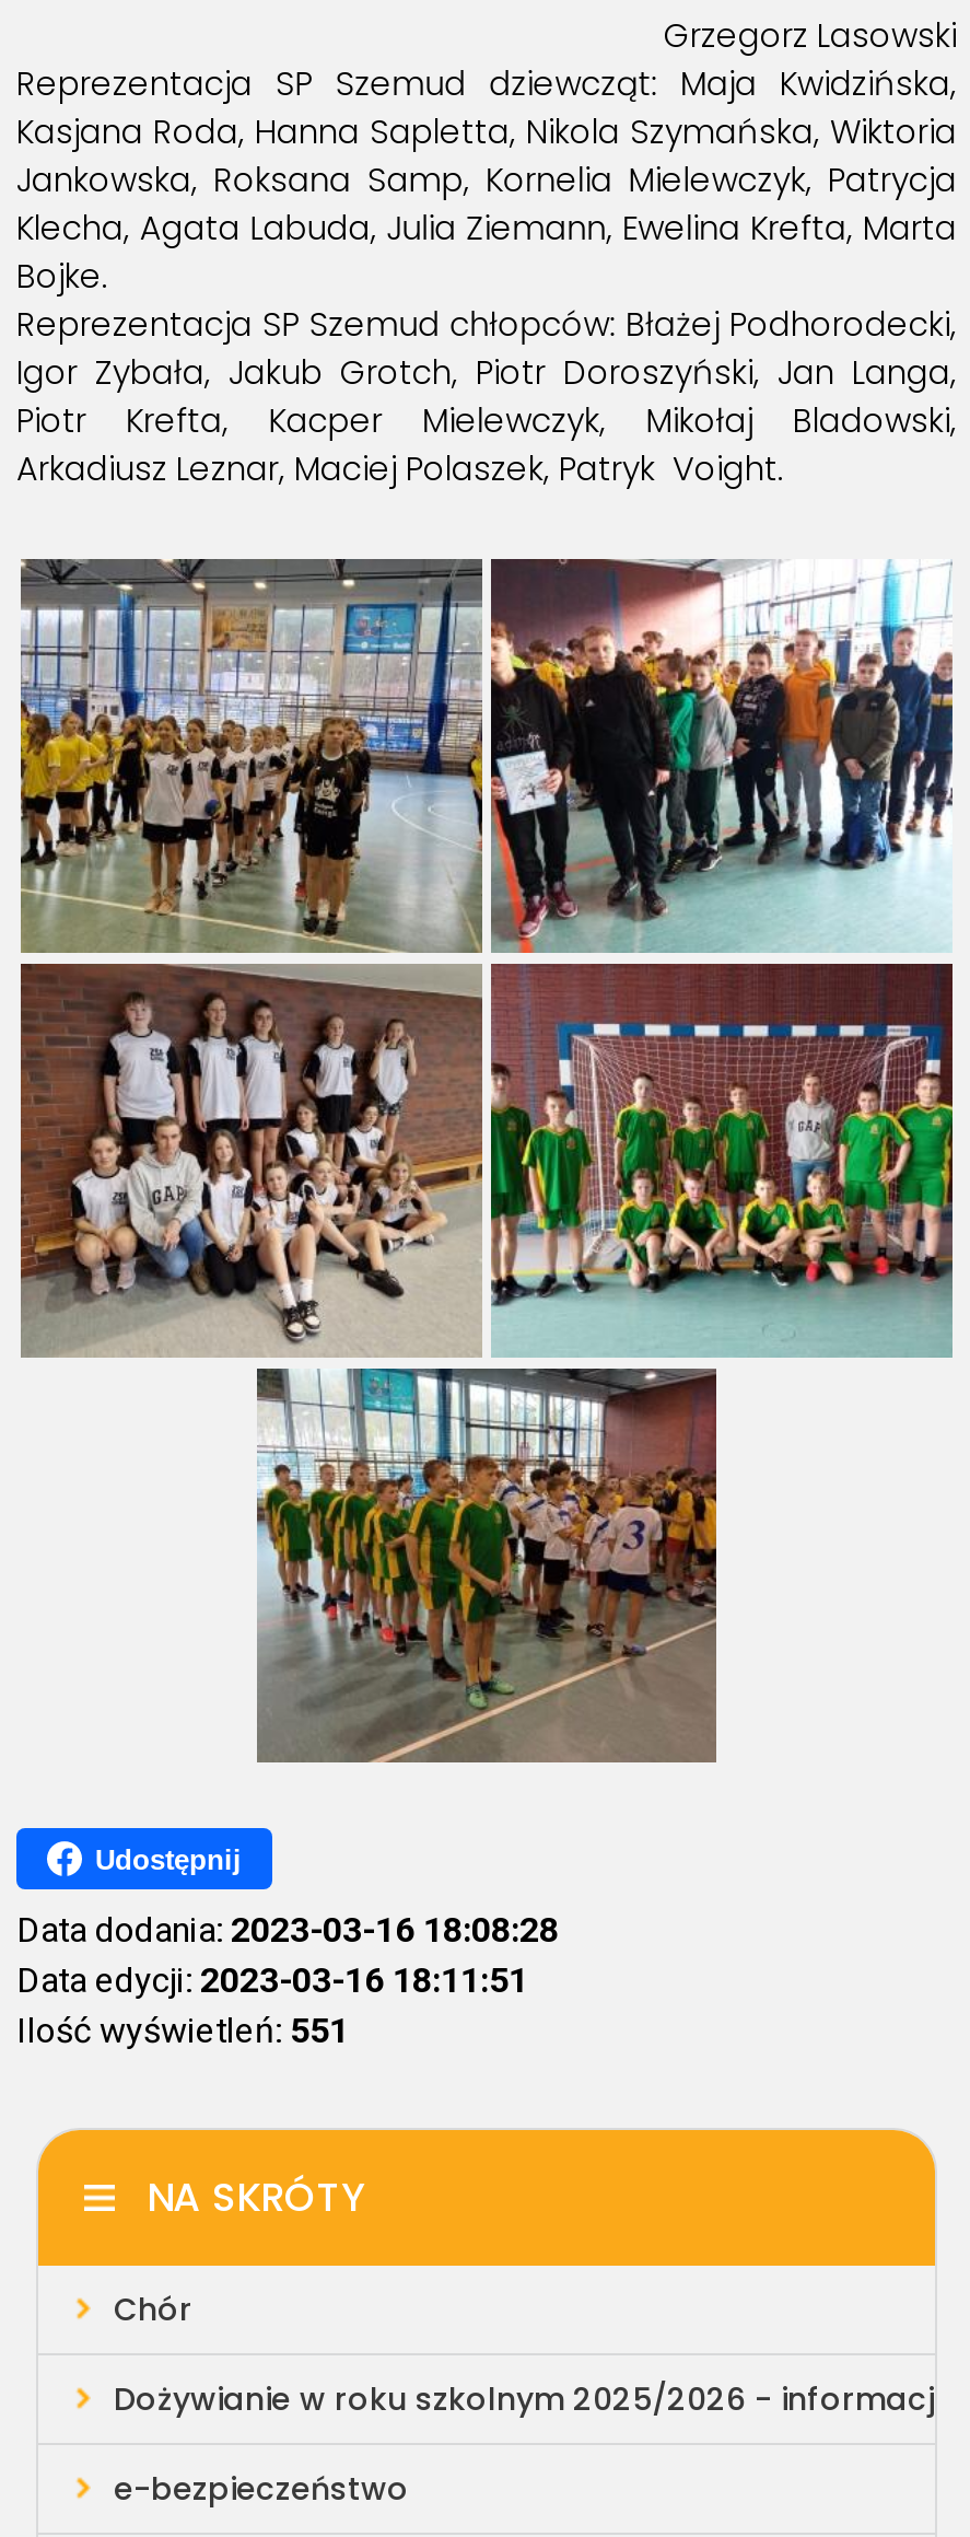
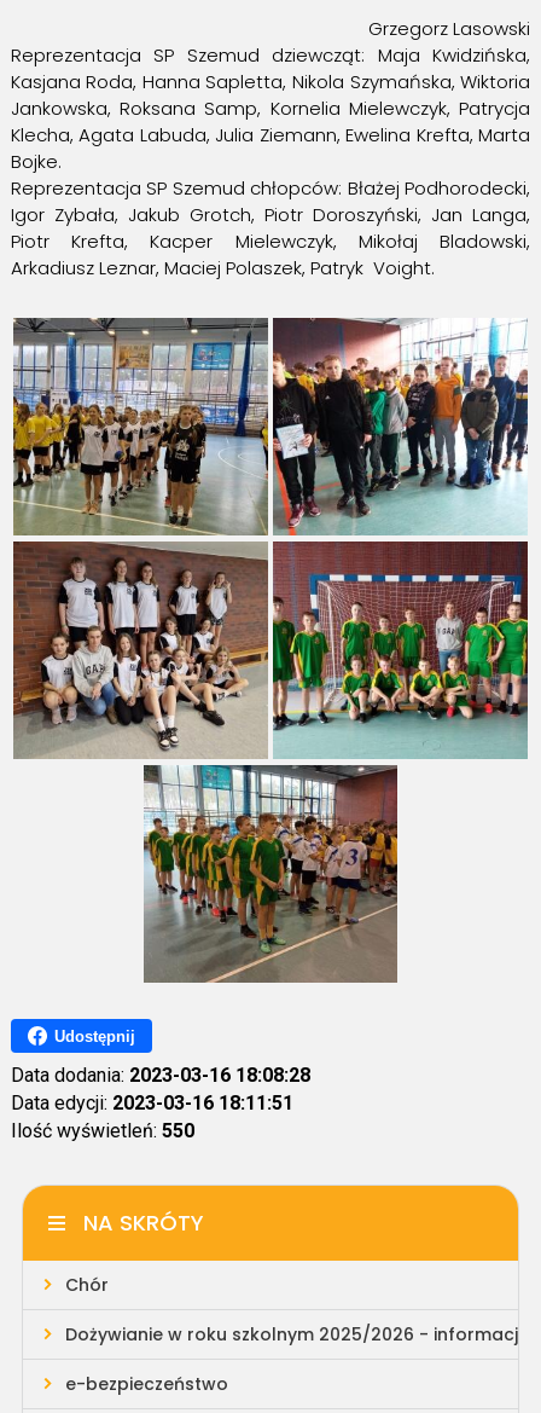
- Ilość wyświetleń: 551
+ Ilość wyświetleń: 550
